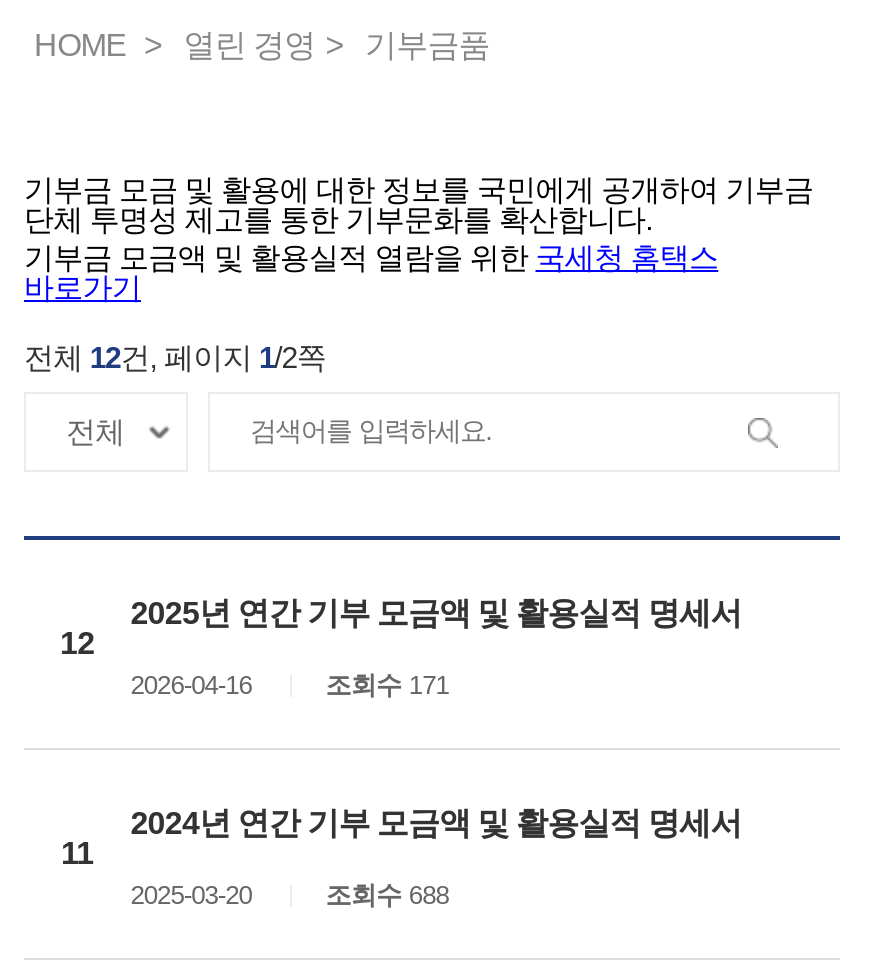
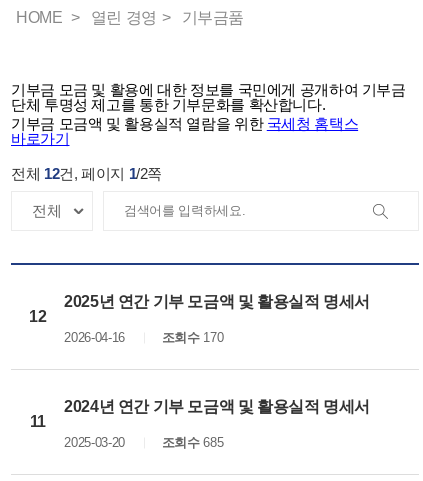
- 조회수 171
+ 조회수 170

- 조회수 688
+ 조회수 685
